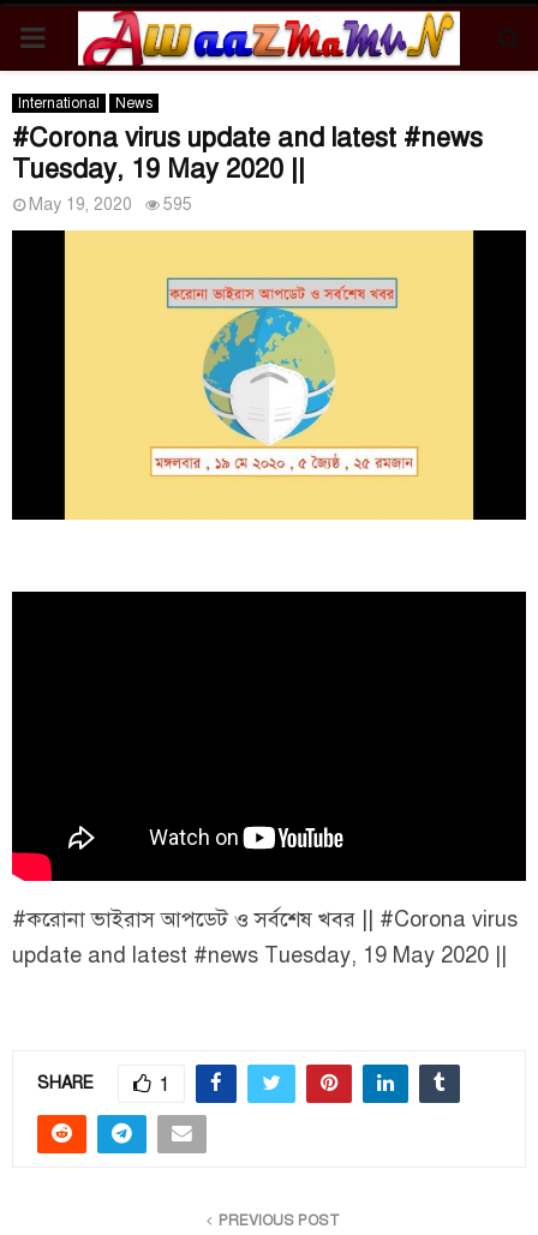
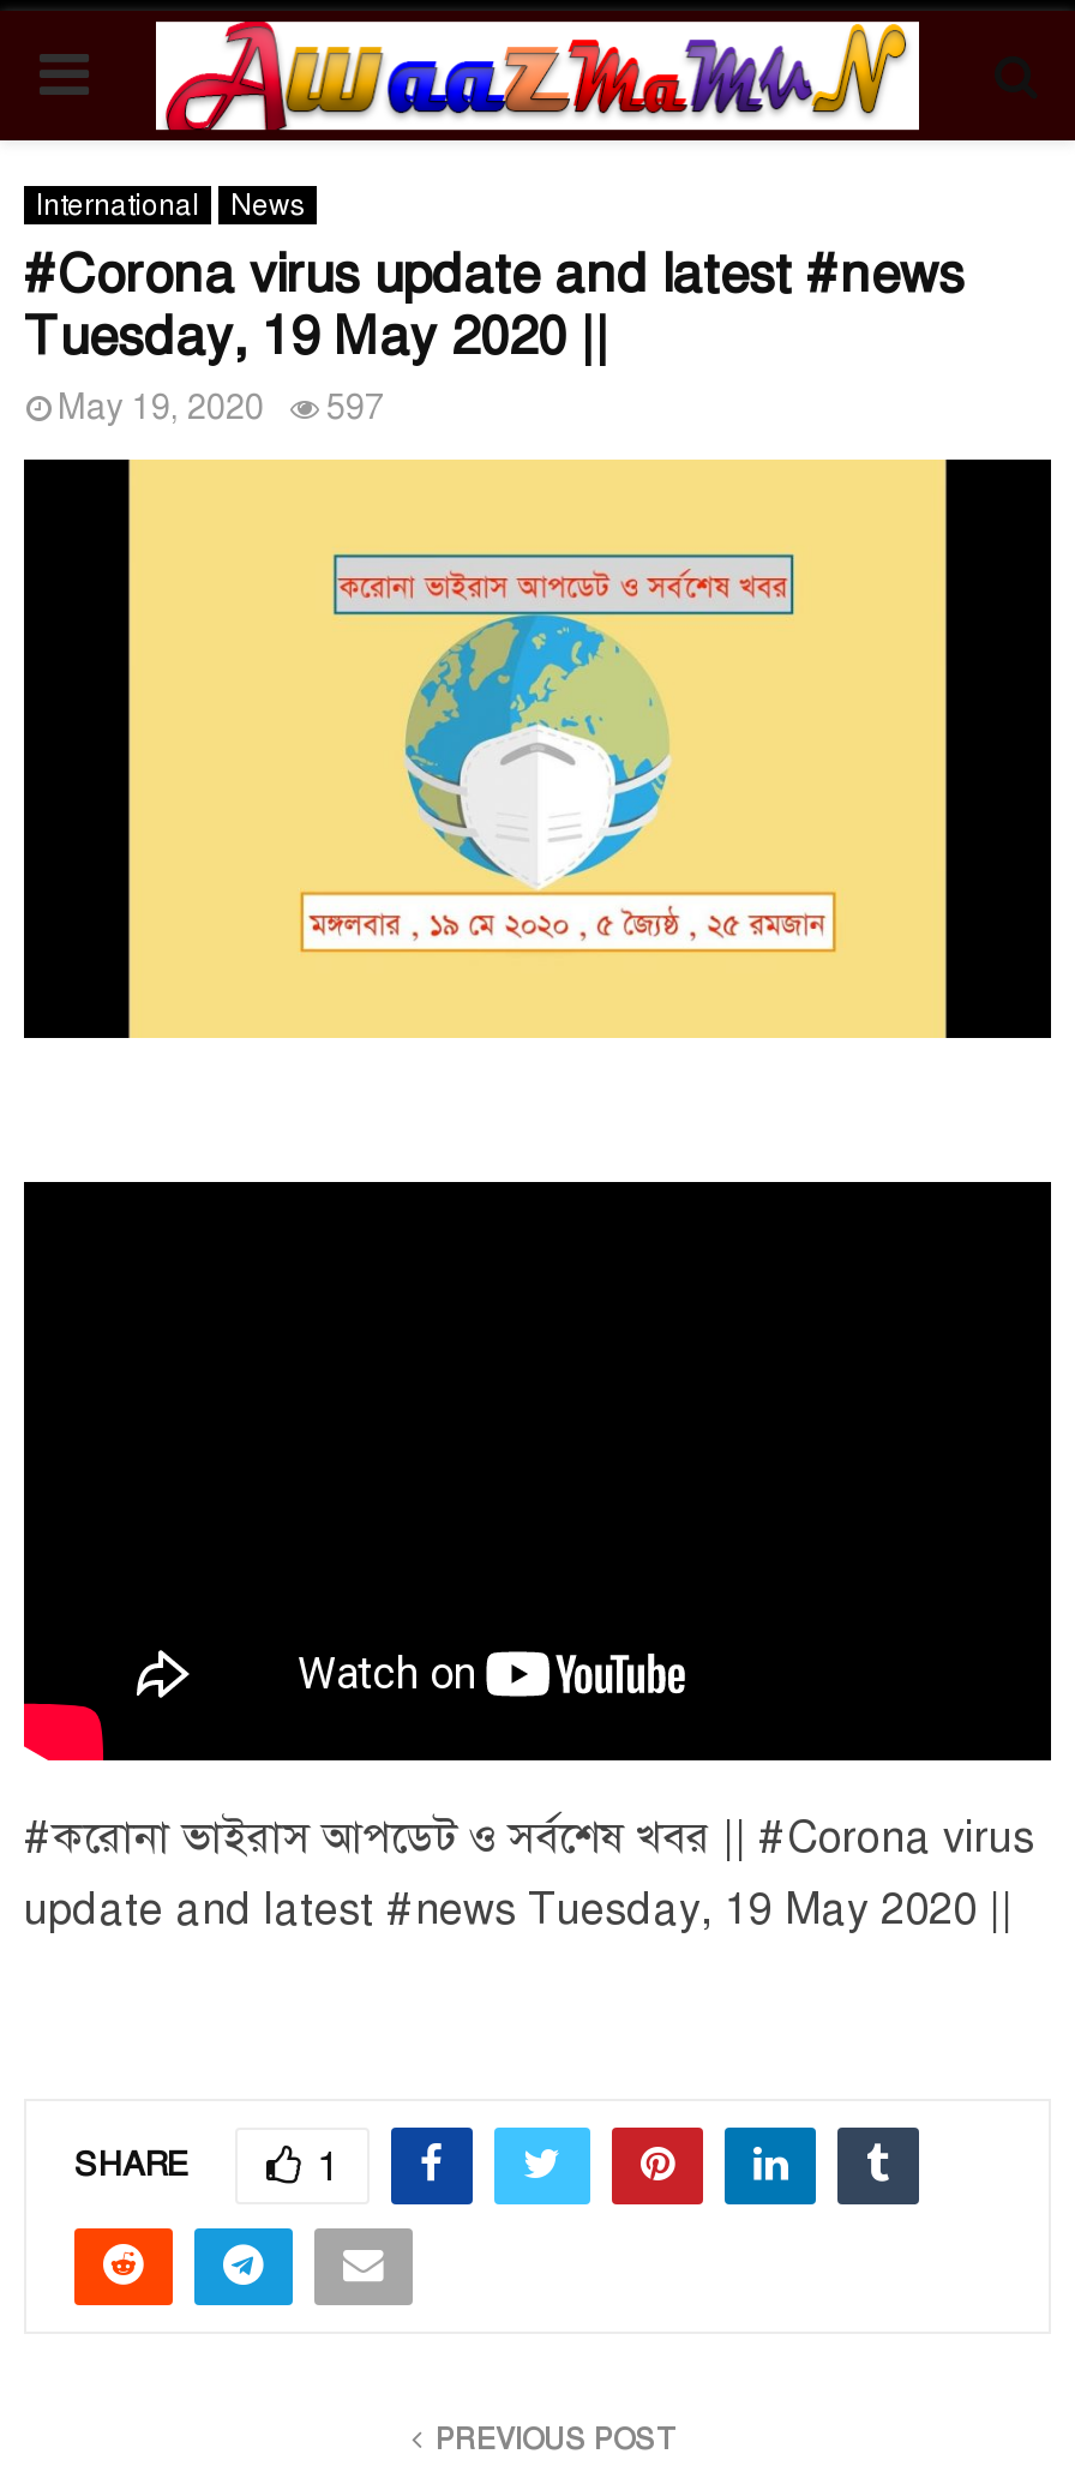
- May 19, 2020 595
+ May 19, 2020 597
